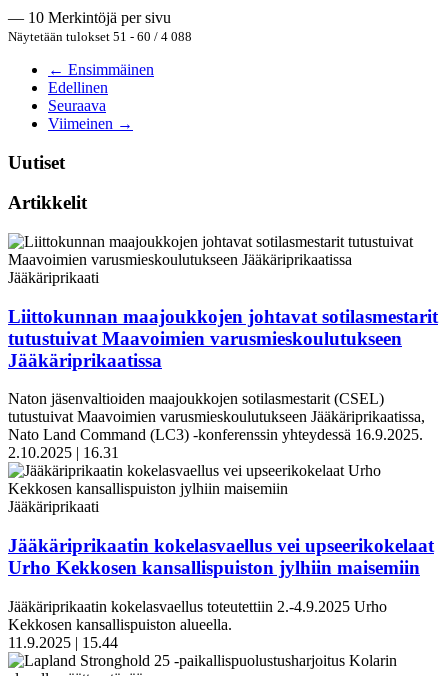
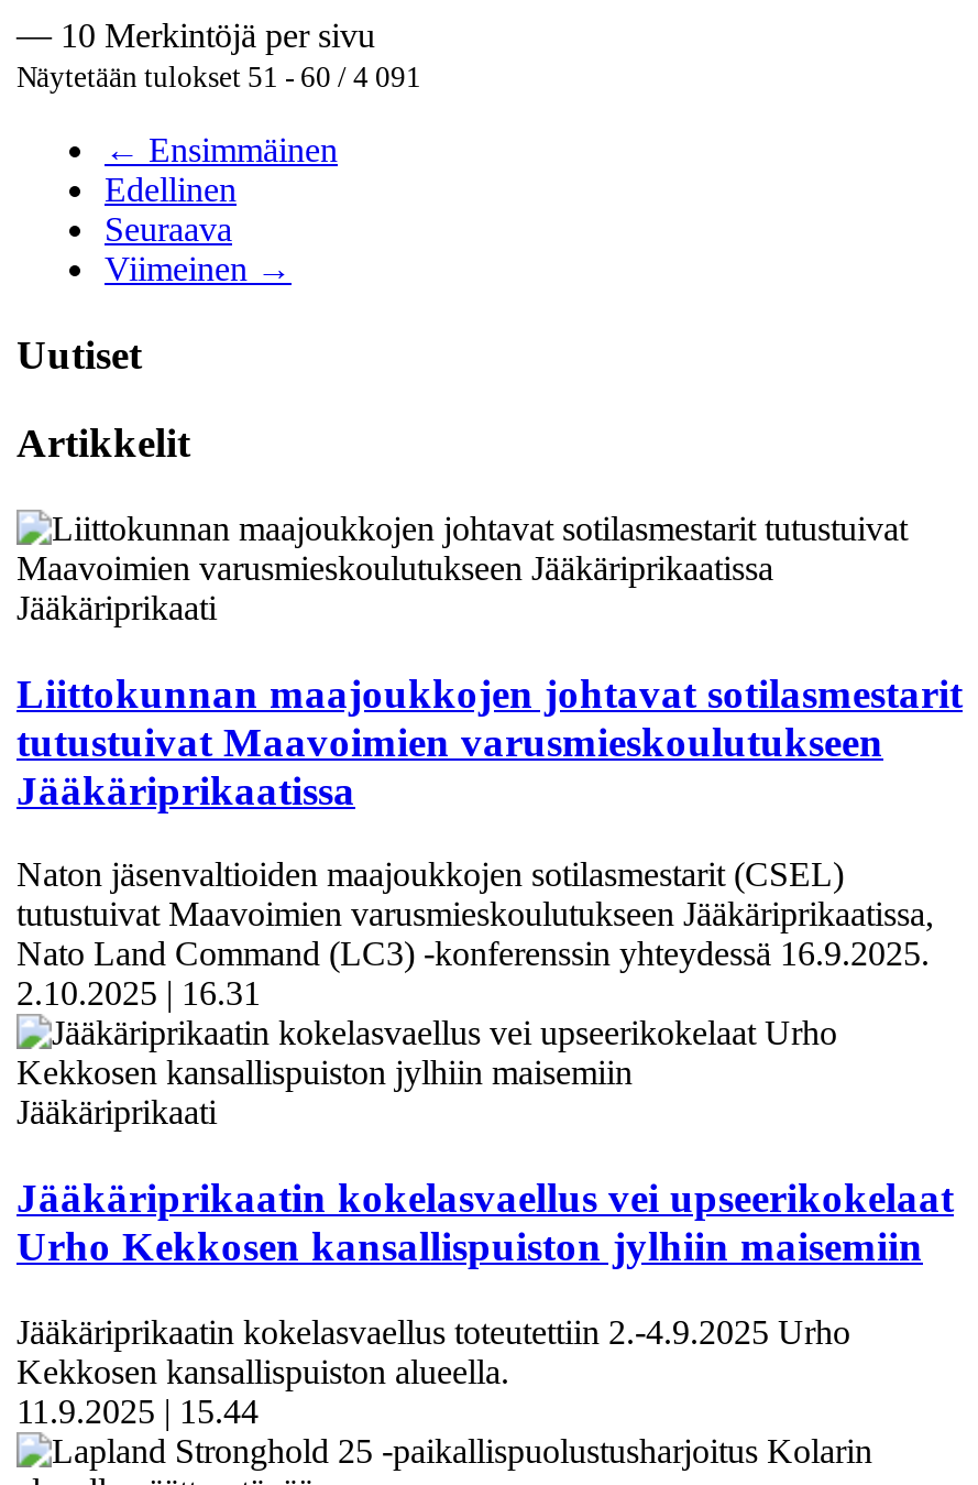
- Näytetään tulokset 51 - 60 / 4 088
+ Näytetään tulokset 51 - 60 / 4 091
